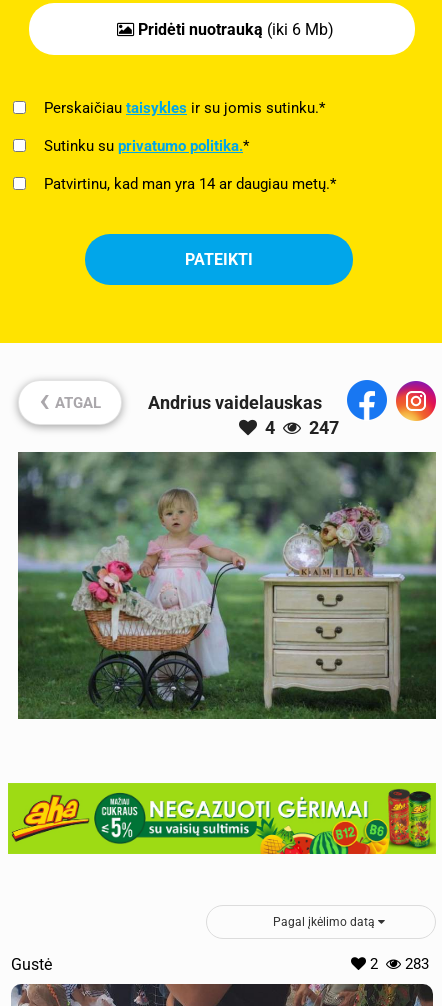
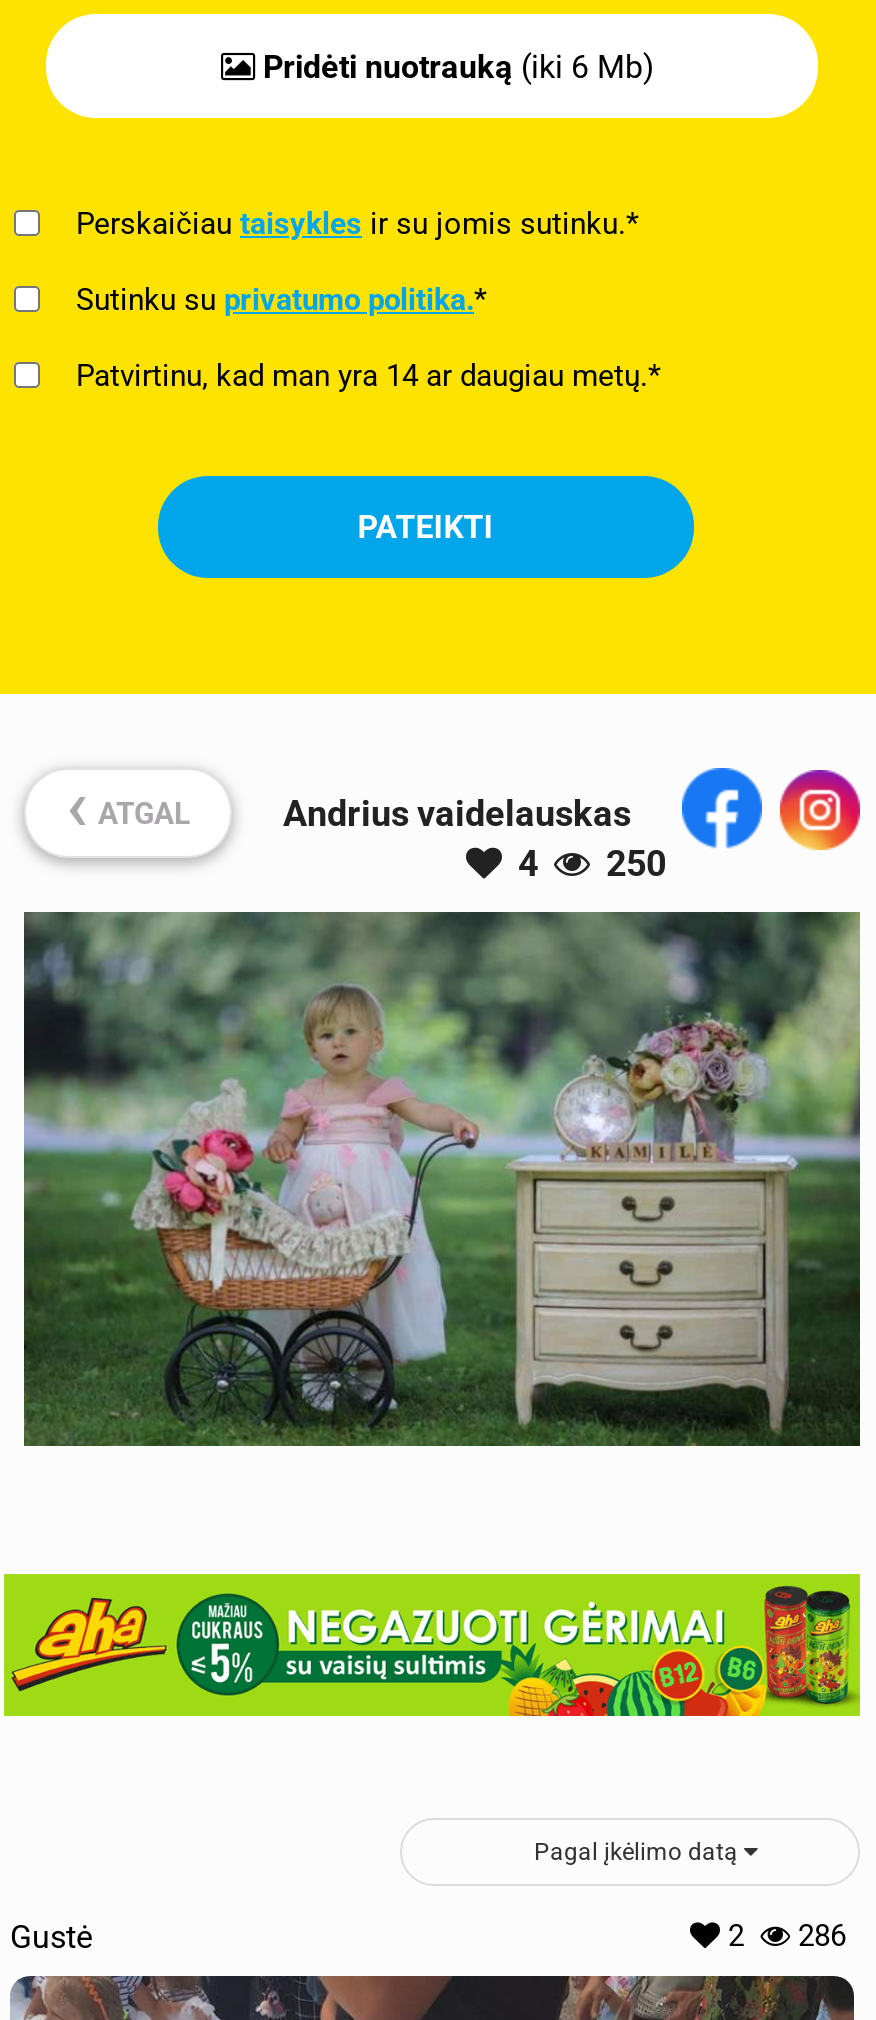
- 4 247
+ 4 250

- 2 283
+ 2 286
